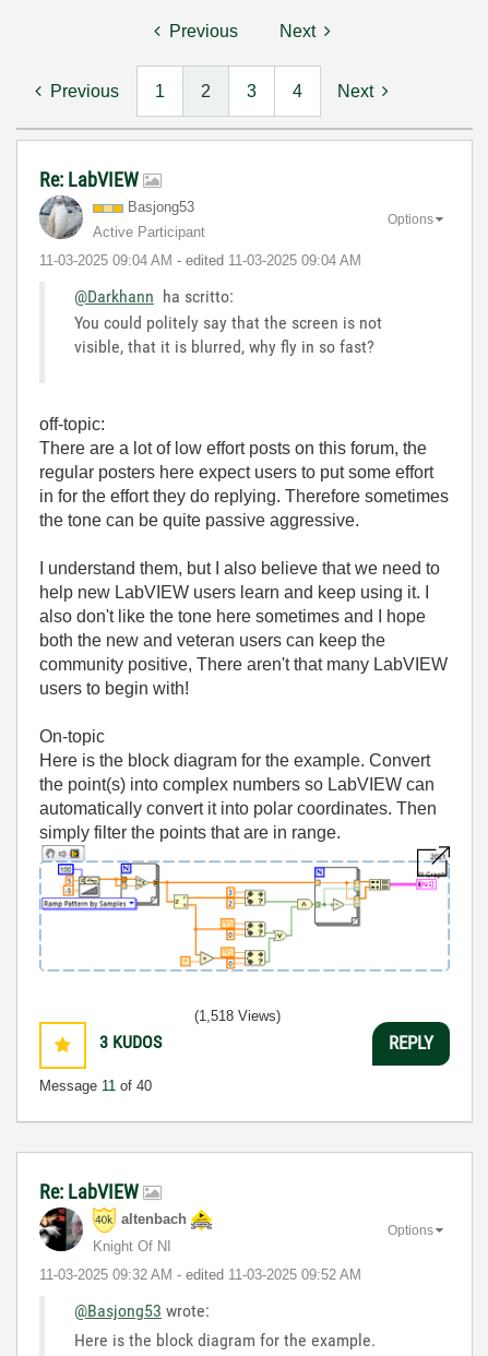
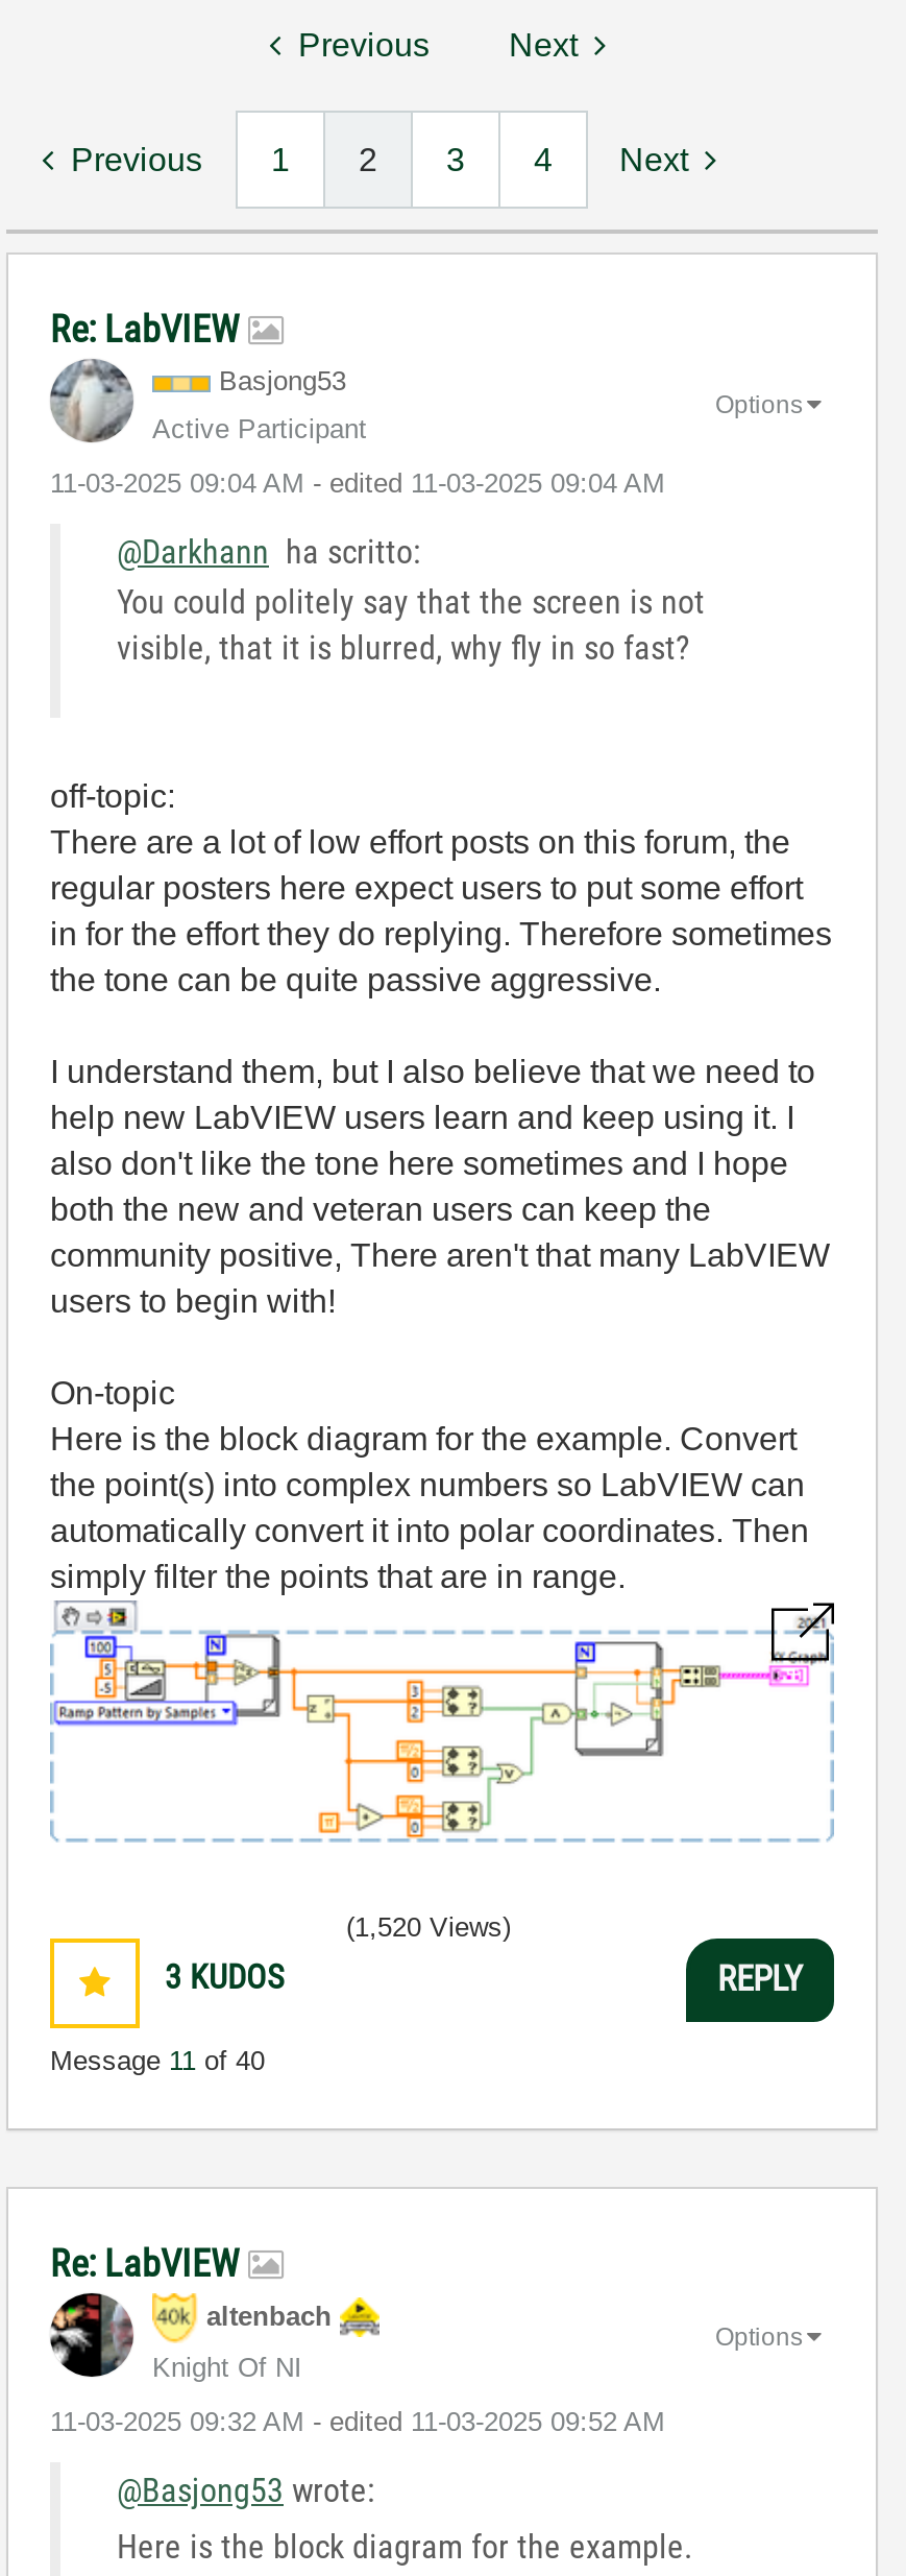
- (1,518 Views)
+ (1,520 Views)
